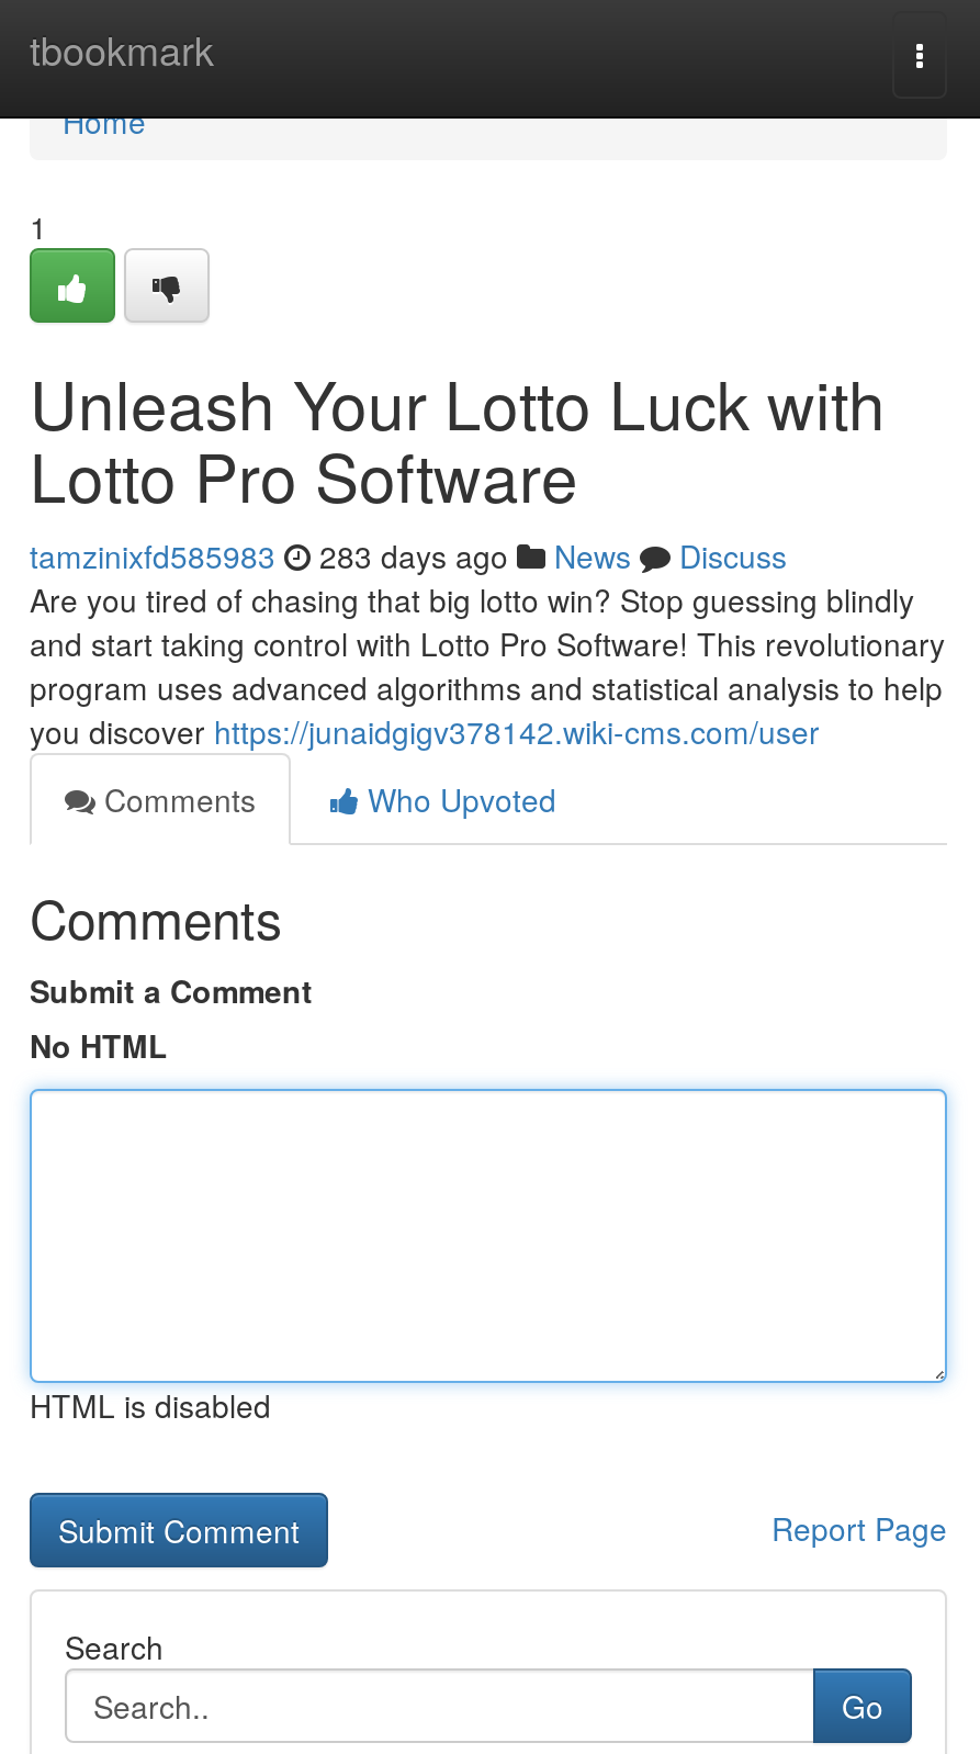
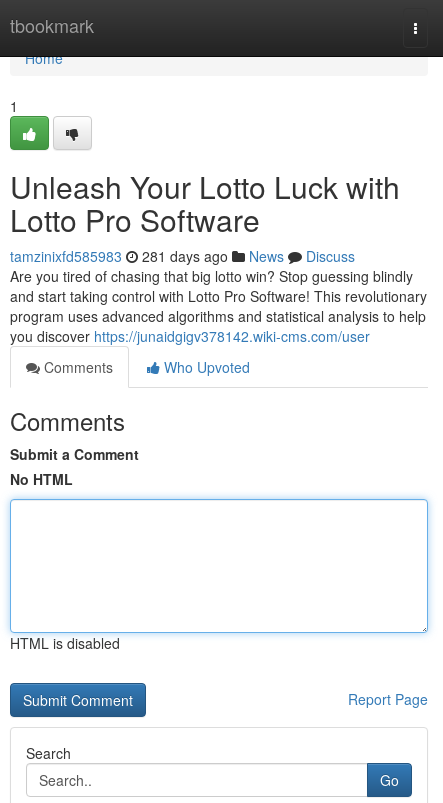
- tamzinixfd585983 283 days ago News Discuss
+ tamzinixfd585983 281 days ago News Discuss
